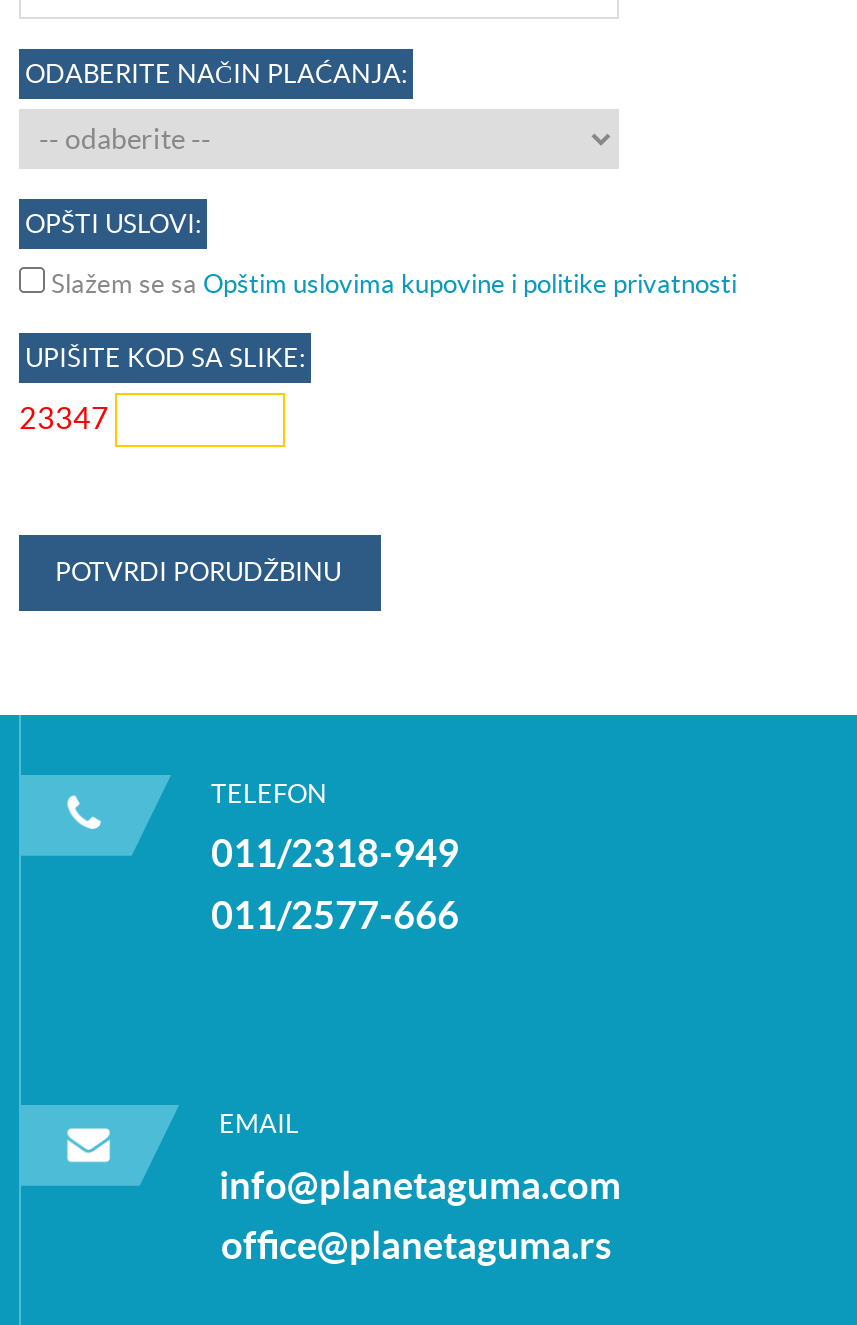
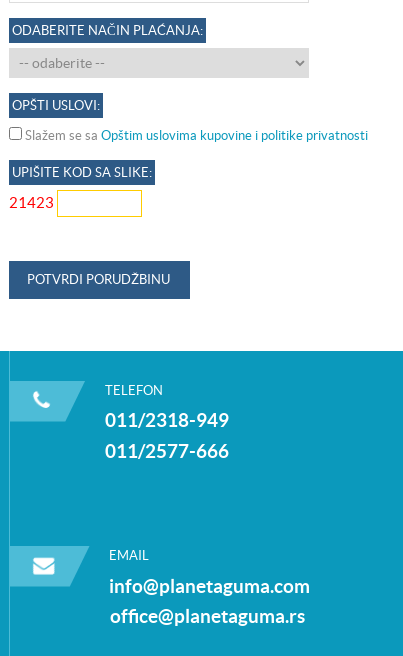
- 23347
+ 21423
